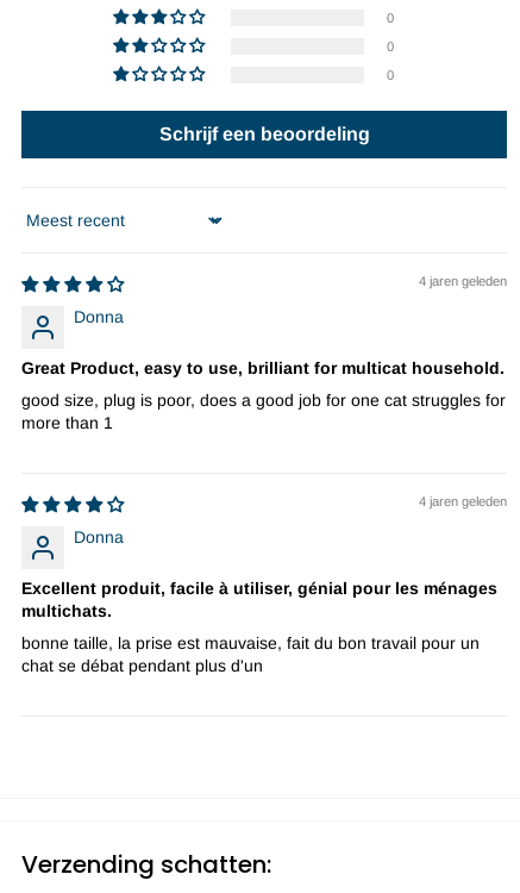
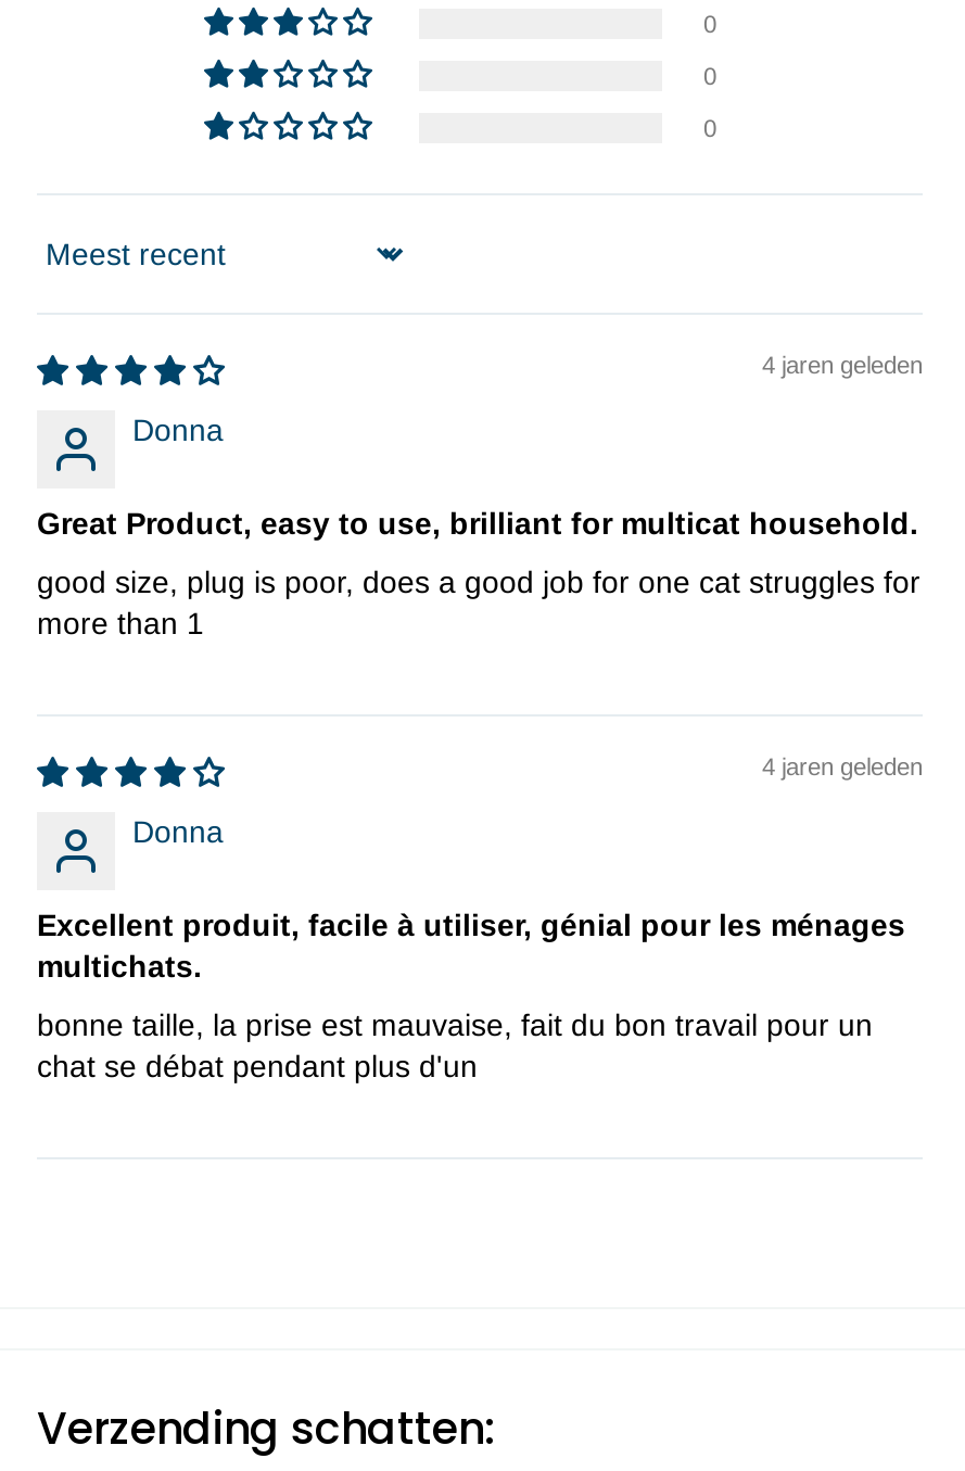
- Schrijf een beoordeling
